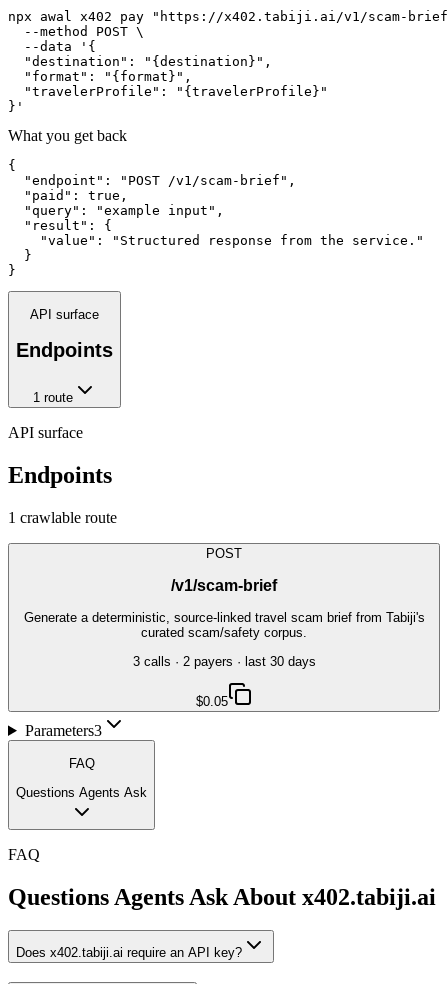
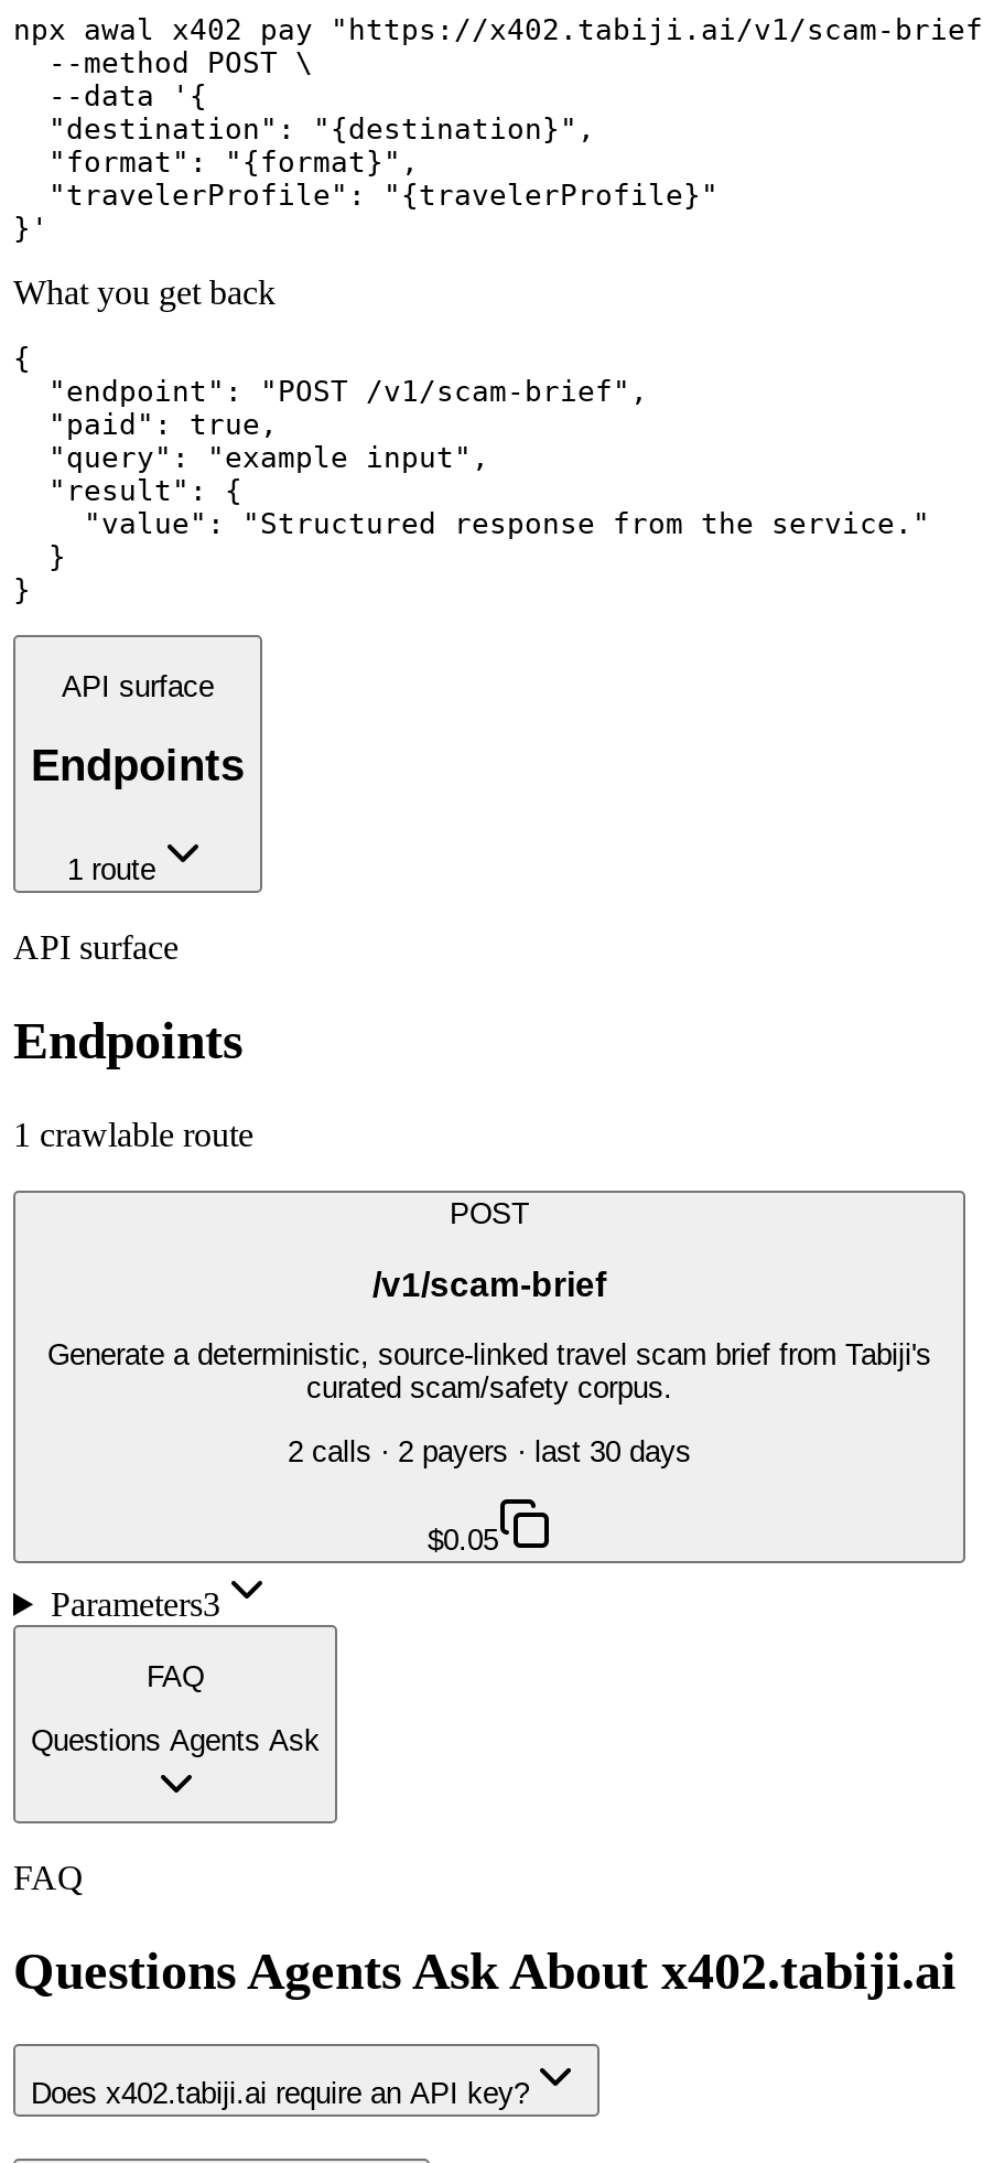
- 3 calls · 2 payers · last 30 days
+ 2 calls · 2 payers · last 30 days
